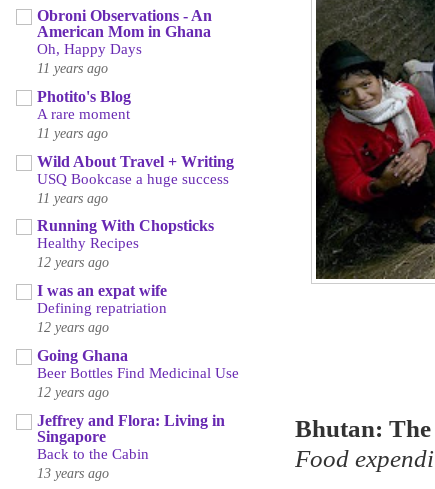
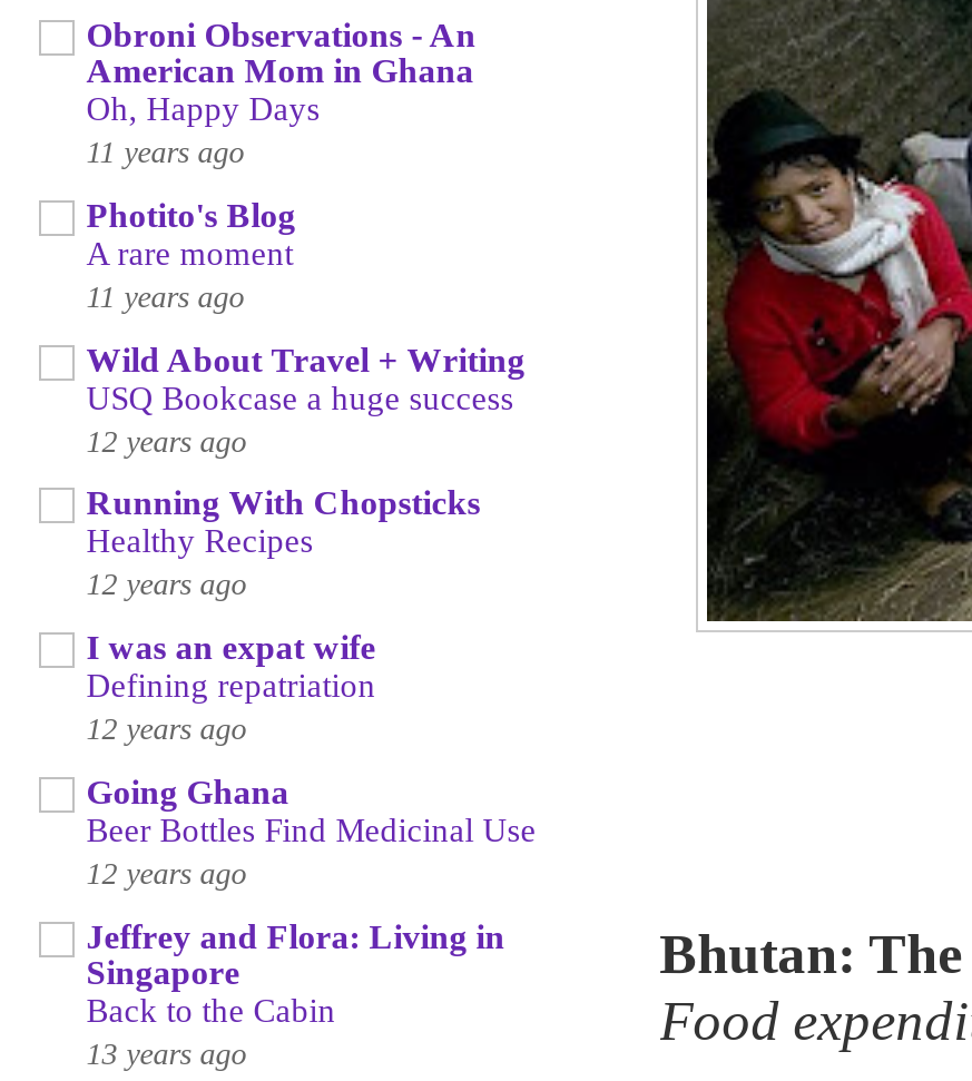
- 11 years ago
+ 12 years ago
